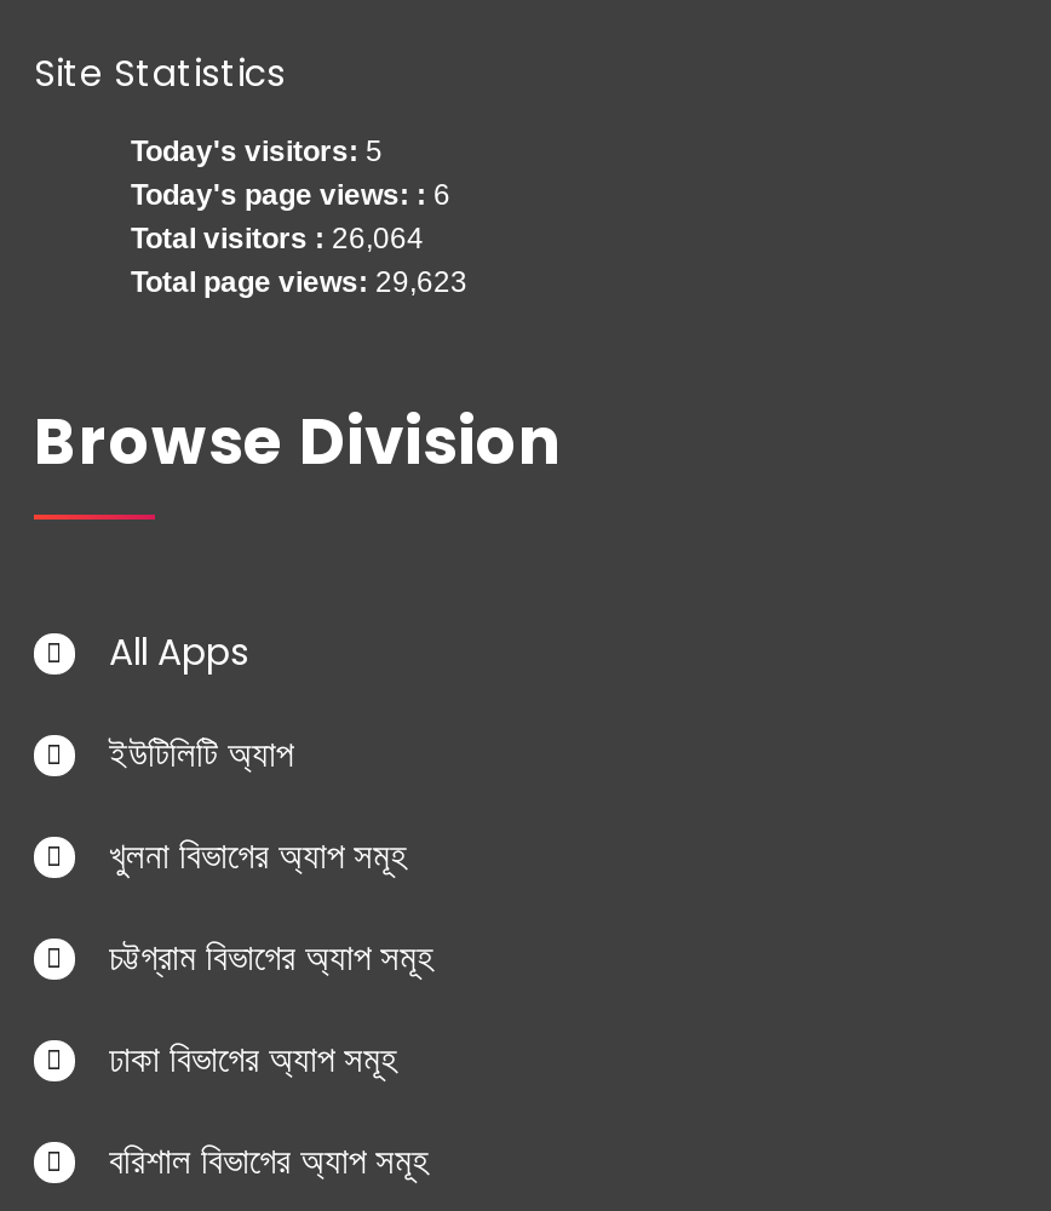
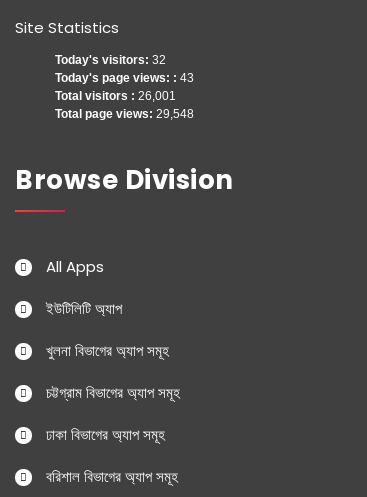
- Today's visitors: 5
+ Today's visitors: 32

- Today's page views: : 6
+ Today's page views: : 43

- Total visitors : 26,064
+ Total visitors : 26,001

- Total page views: 29,623
+ Total page views: 29,548
